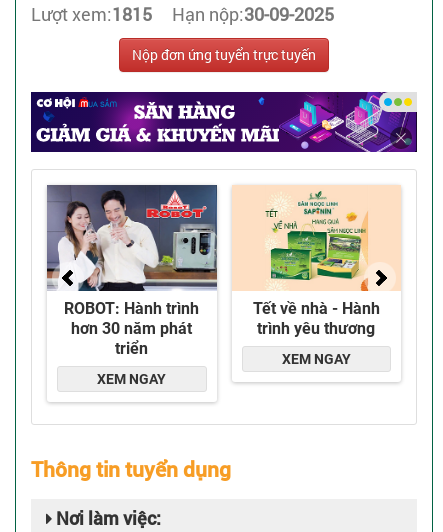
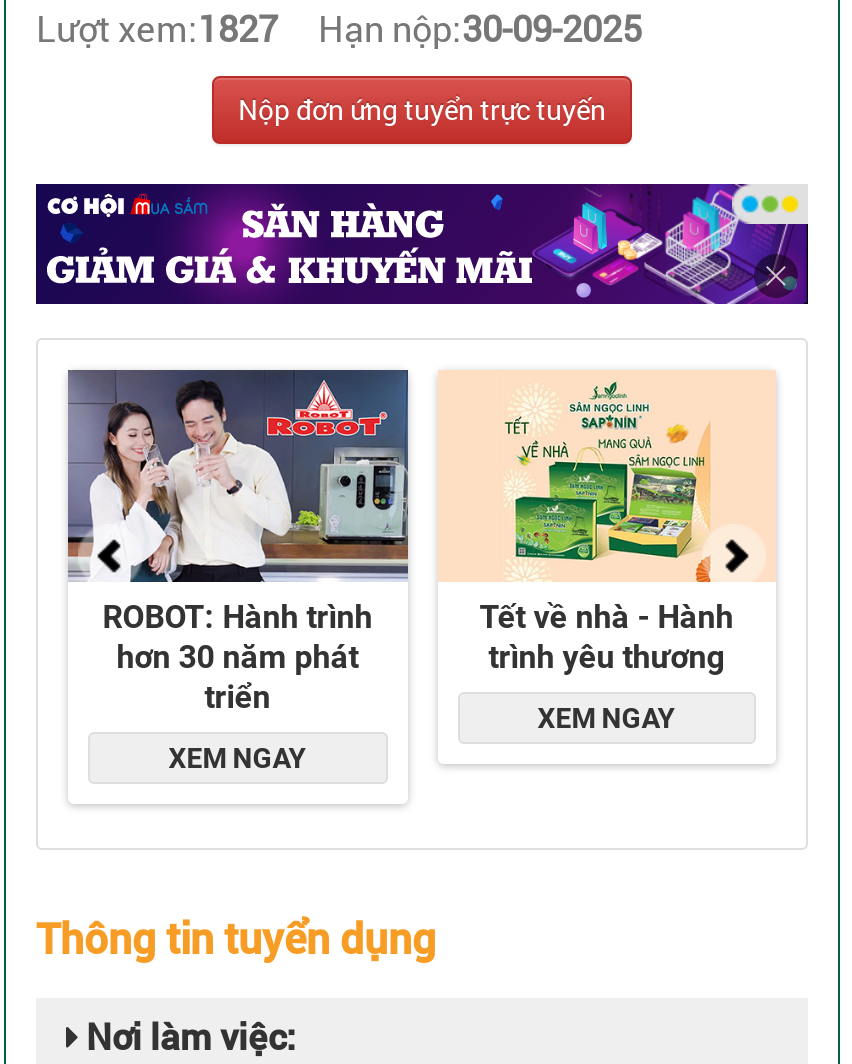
- Lượt xem:1815 Hạn nộp:30-09-2025
+ Lượt xem:1827 Hạn nộp:30-09-2025
